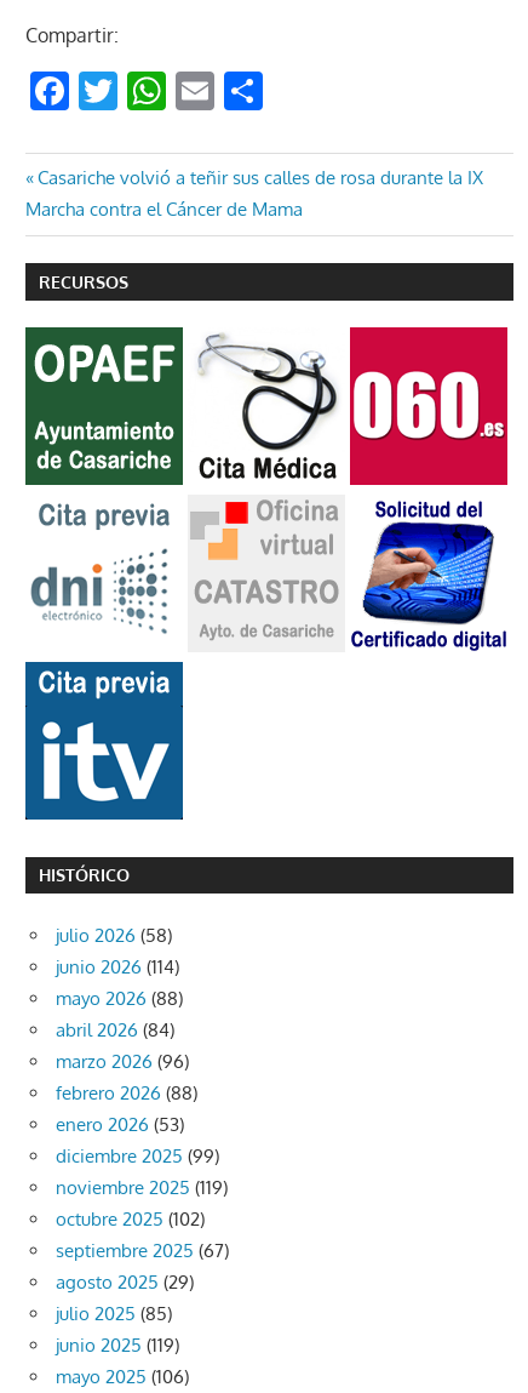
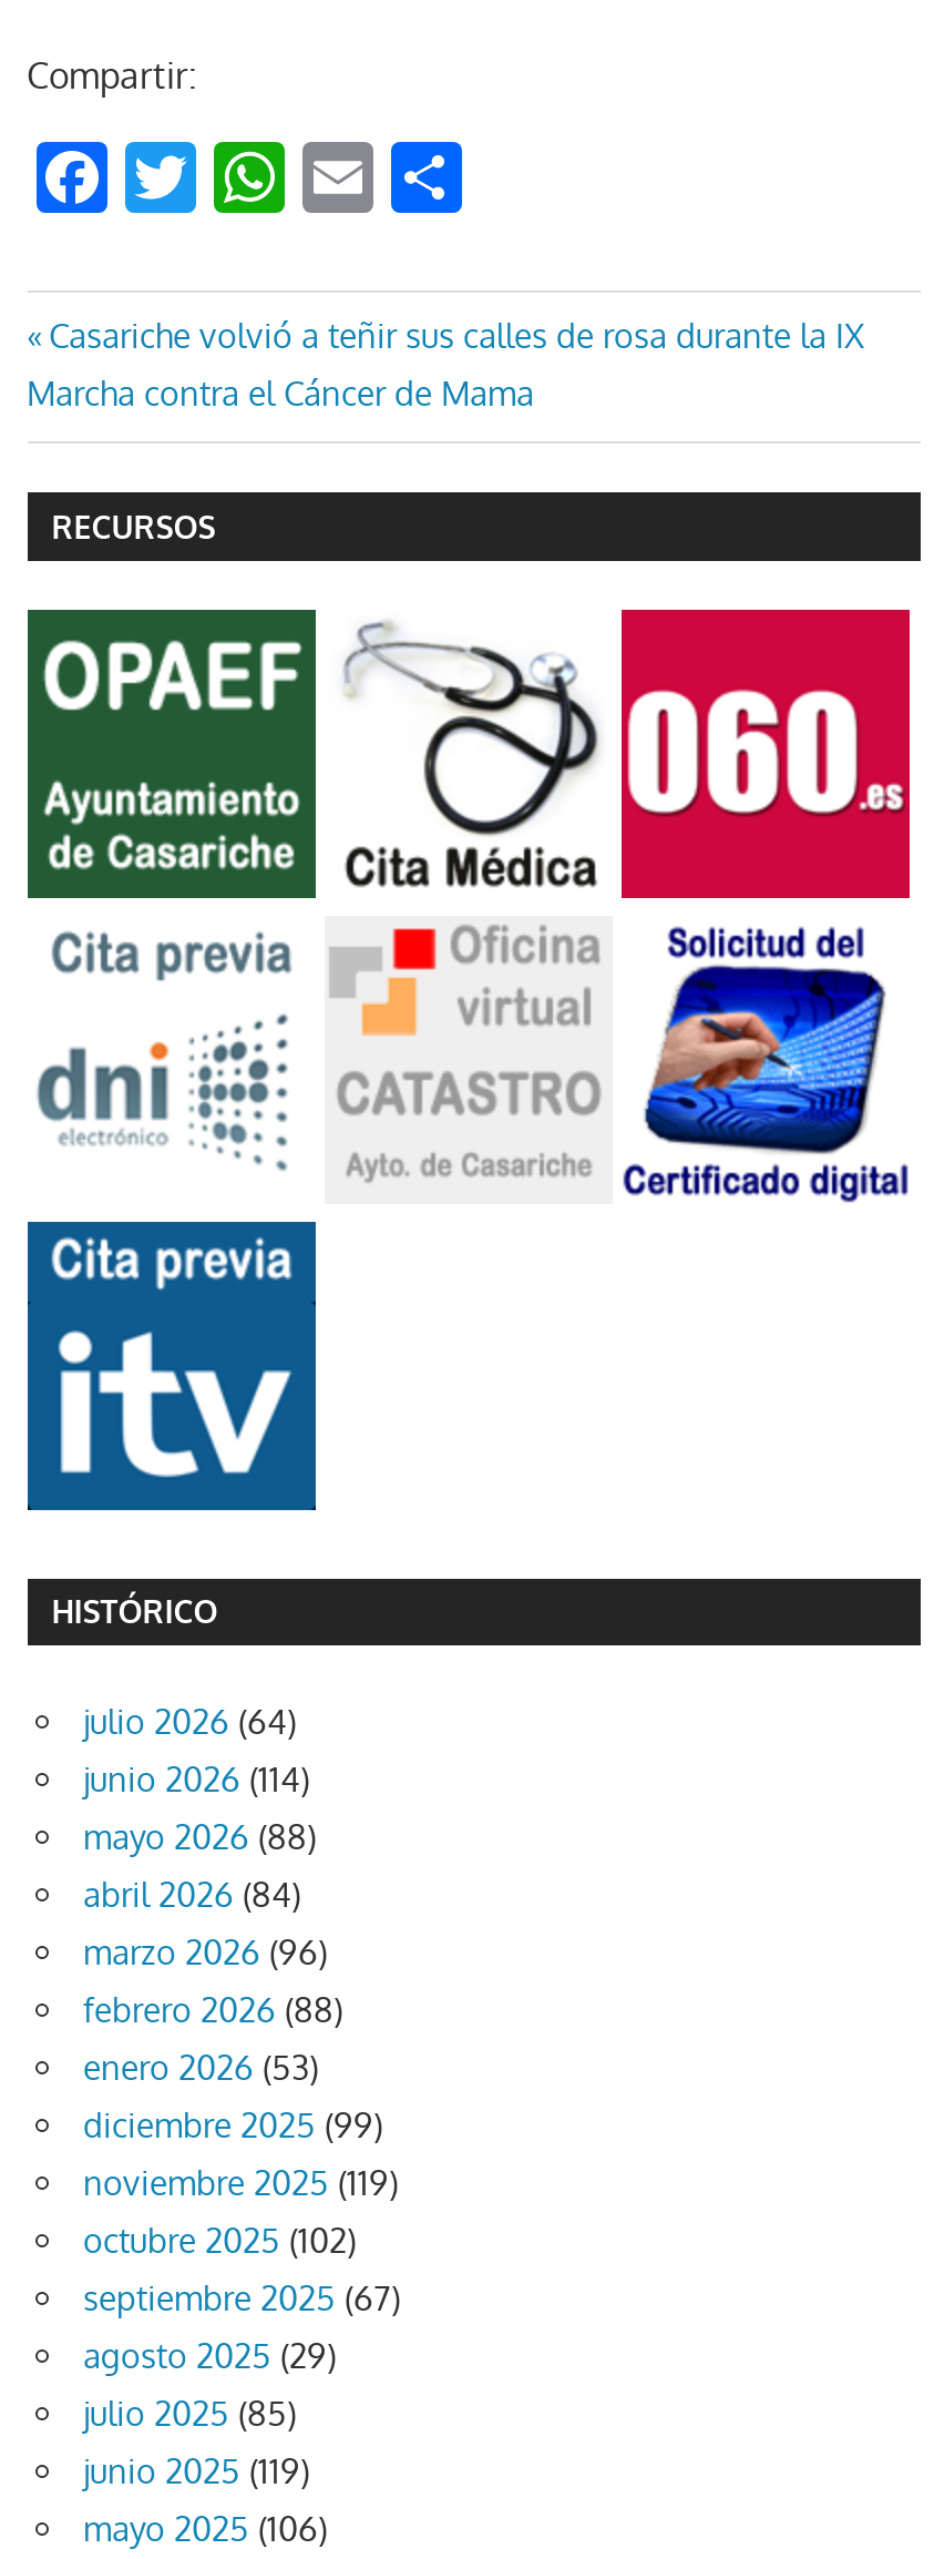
- julio 2026 (58)
+ julio 2026 (64)
